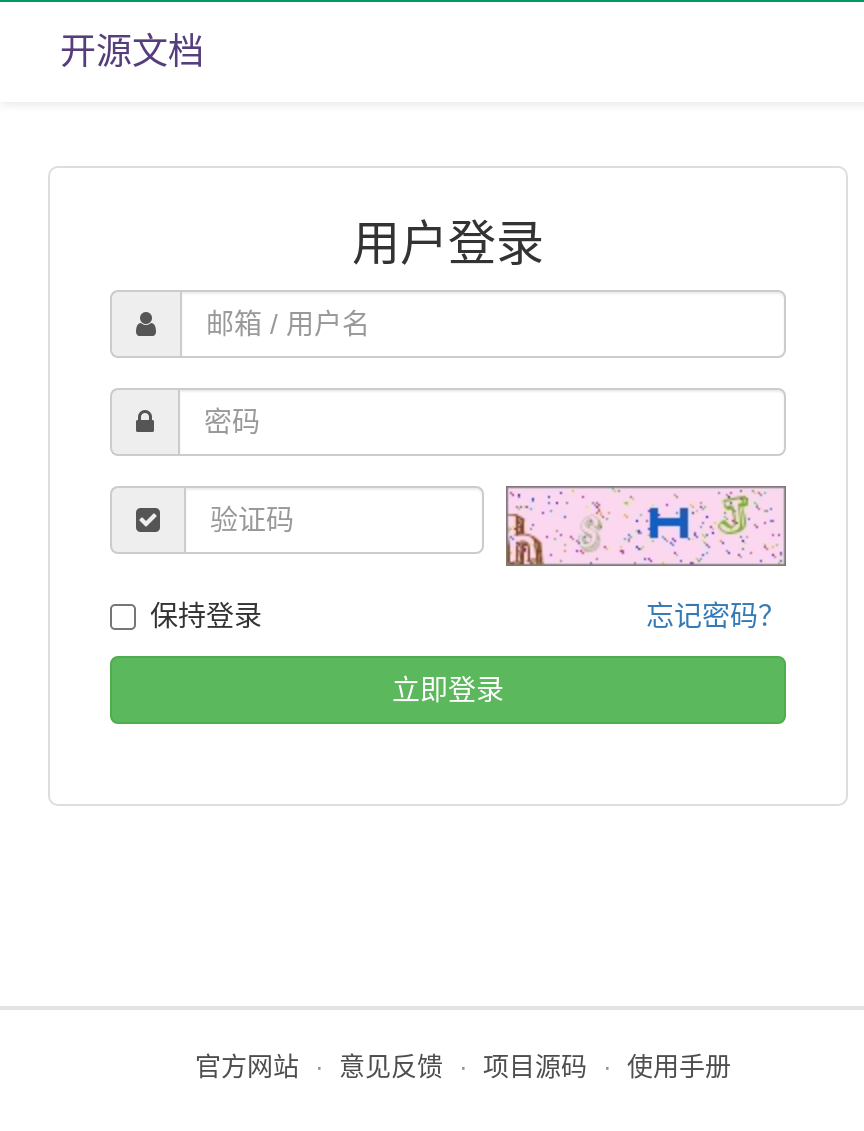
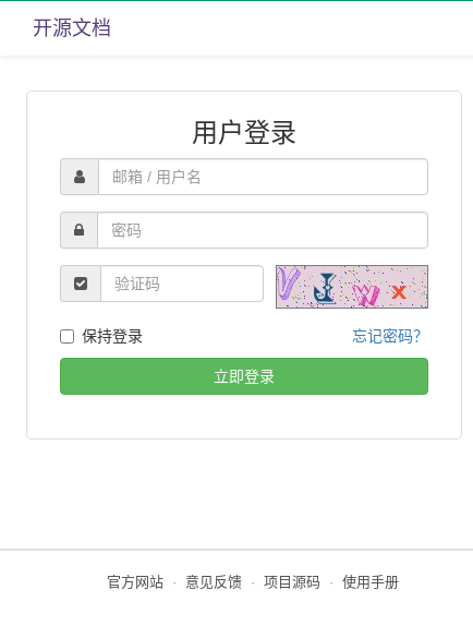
- [image]
+ [image]
